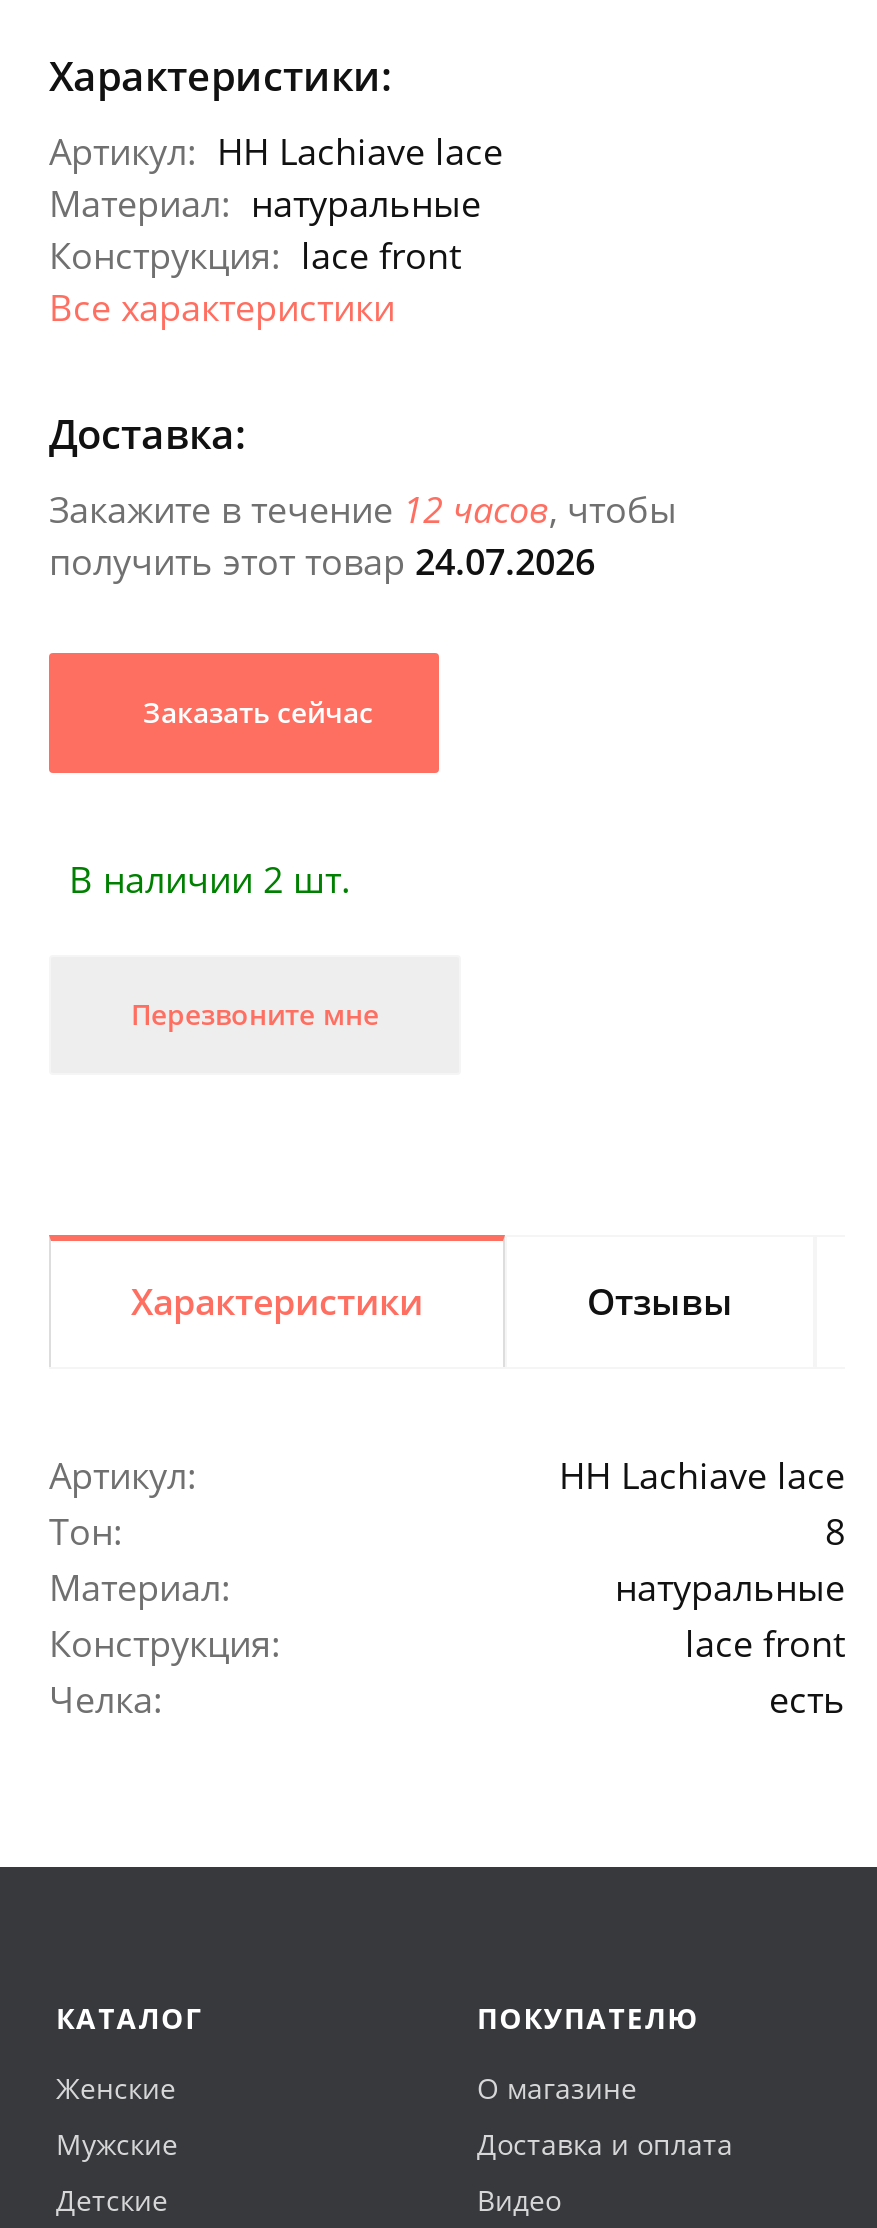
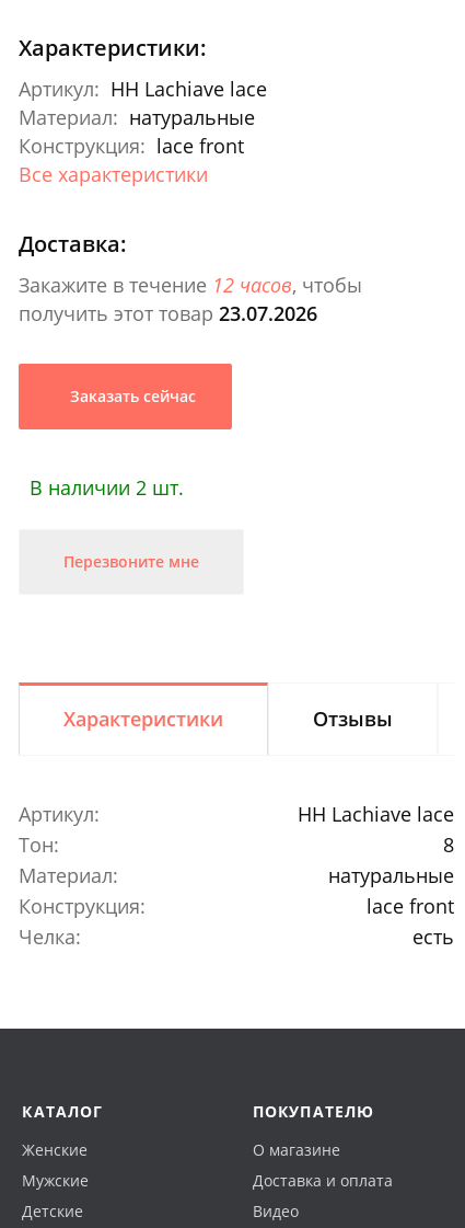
- получить этот товар 24.07.2026
+ получить этот товар 23.07.2026
